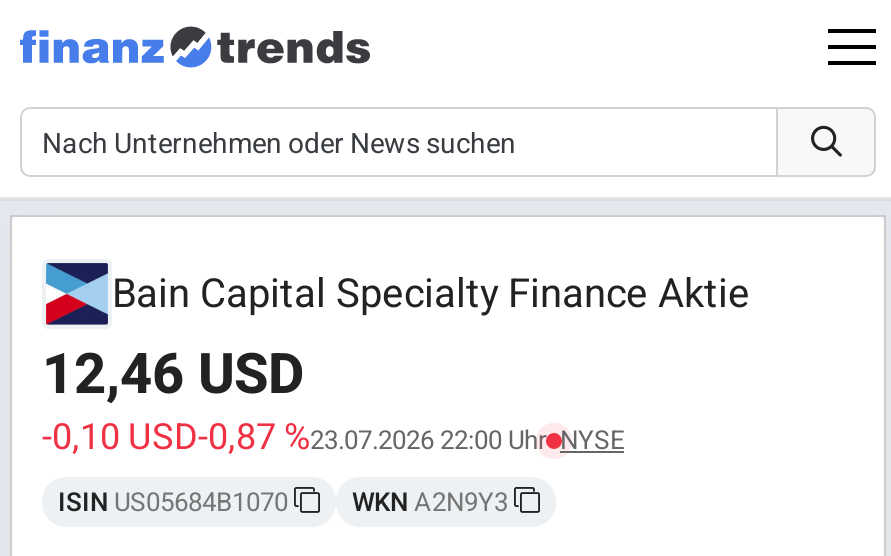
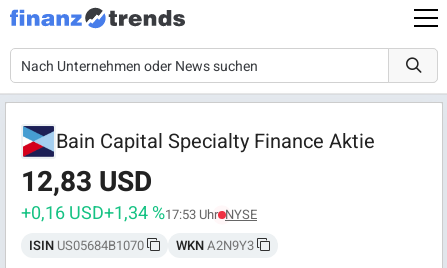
- 12,46 USD
- -0,10 USD-0,87 %23.07.2026 22:00 Uhr NYSE
+ 12,83 USD
+ +0,16 USD+1,34 %17:53 Uhr NYSE
